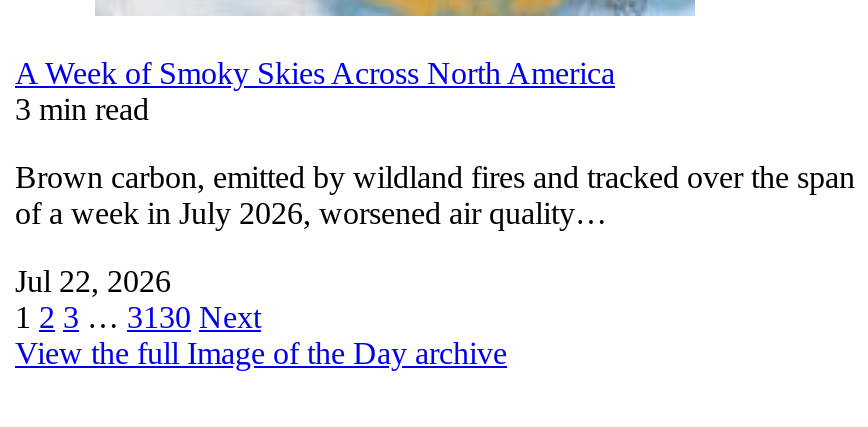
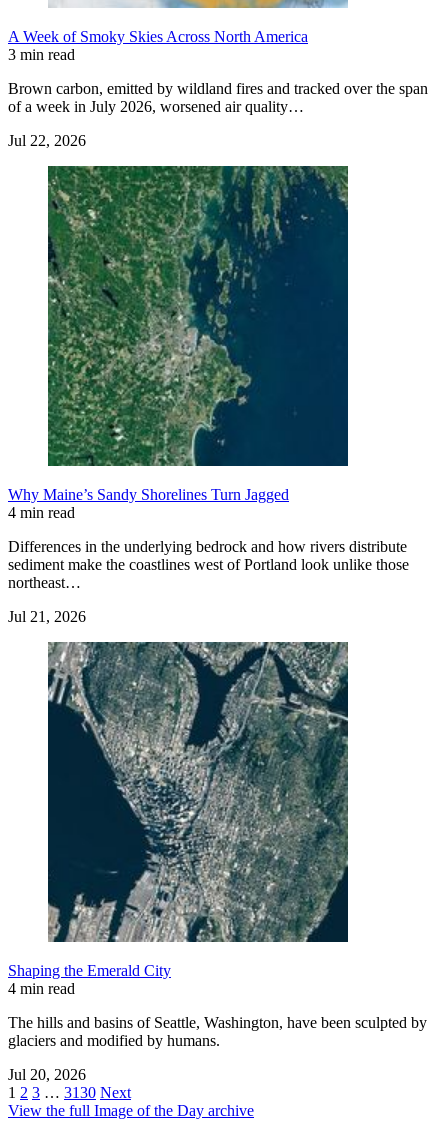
+ [image]
+ Why Maine’s Sandy Shorelines Turn Jagged
+ 4 min read
+ Differences in the underlying bedrock and how rivers distribute
+ sediment make the coastlines west of Portland look unlike those
+ northeast…
+ Jul 21, 2026

+ [image]
+ Shaping the Emerald City
+ 4 min read
+ The hills and basins of Seattle, Washington, have been sculpted by
+ glaciers and modified by humans.
+ Jul 20, 2026
